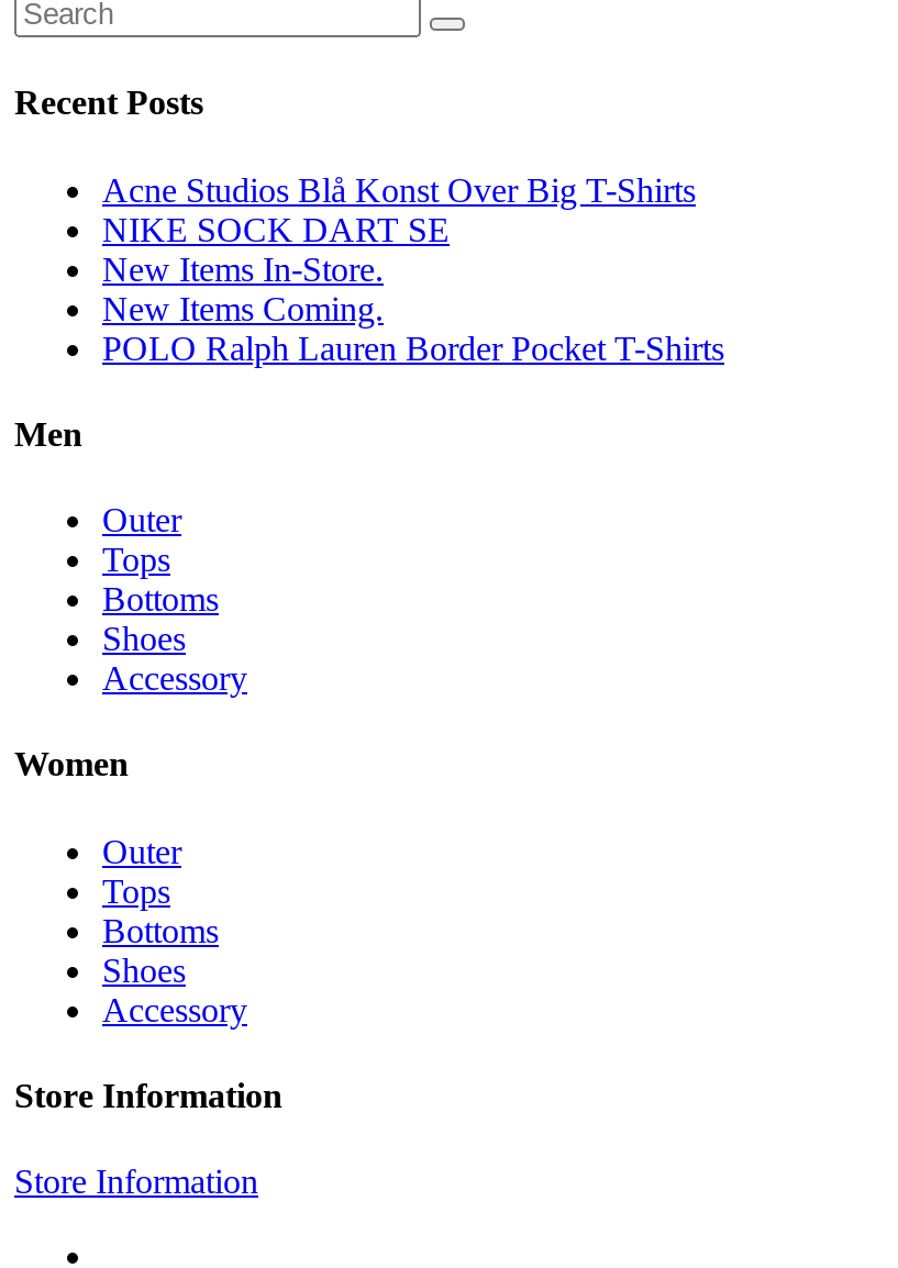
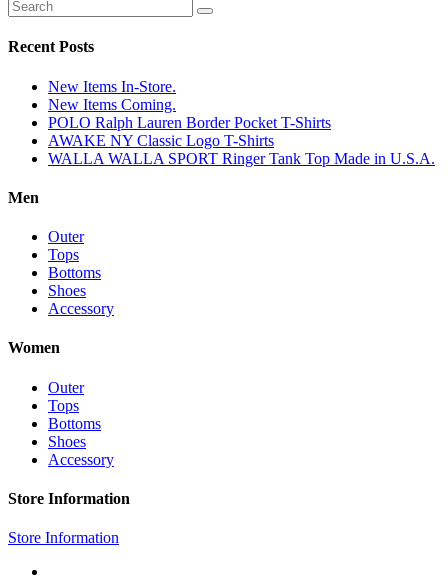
- Acne Studios Blå Konst Over Big T-Shirts
- NIKE SOCK DART SE

moved up: New Items In-Store. | New Items Coming. | POLO Ralph Lauren Border Pocket T-Shirts

+ AWAKE NY Classic Logo T-Shirts
+ WALLA WALLA SPORT Ringer Tank Top Made in U.S.A.
